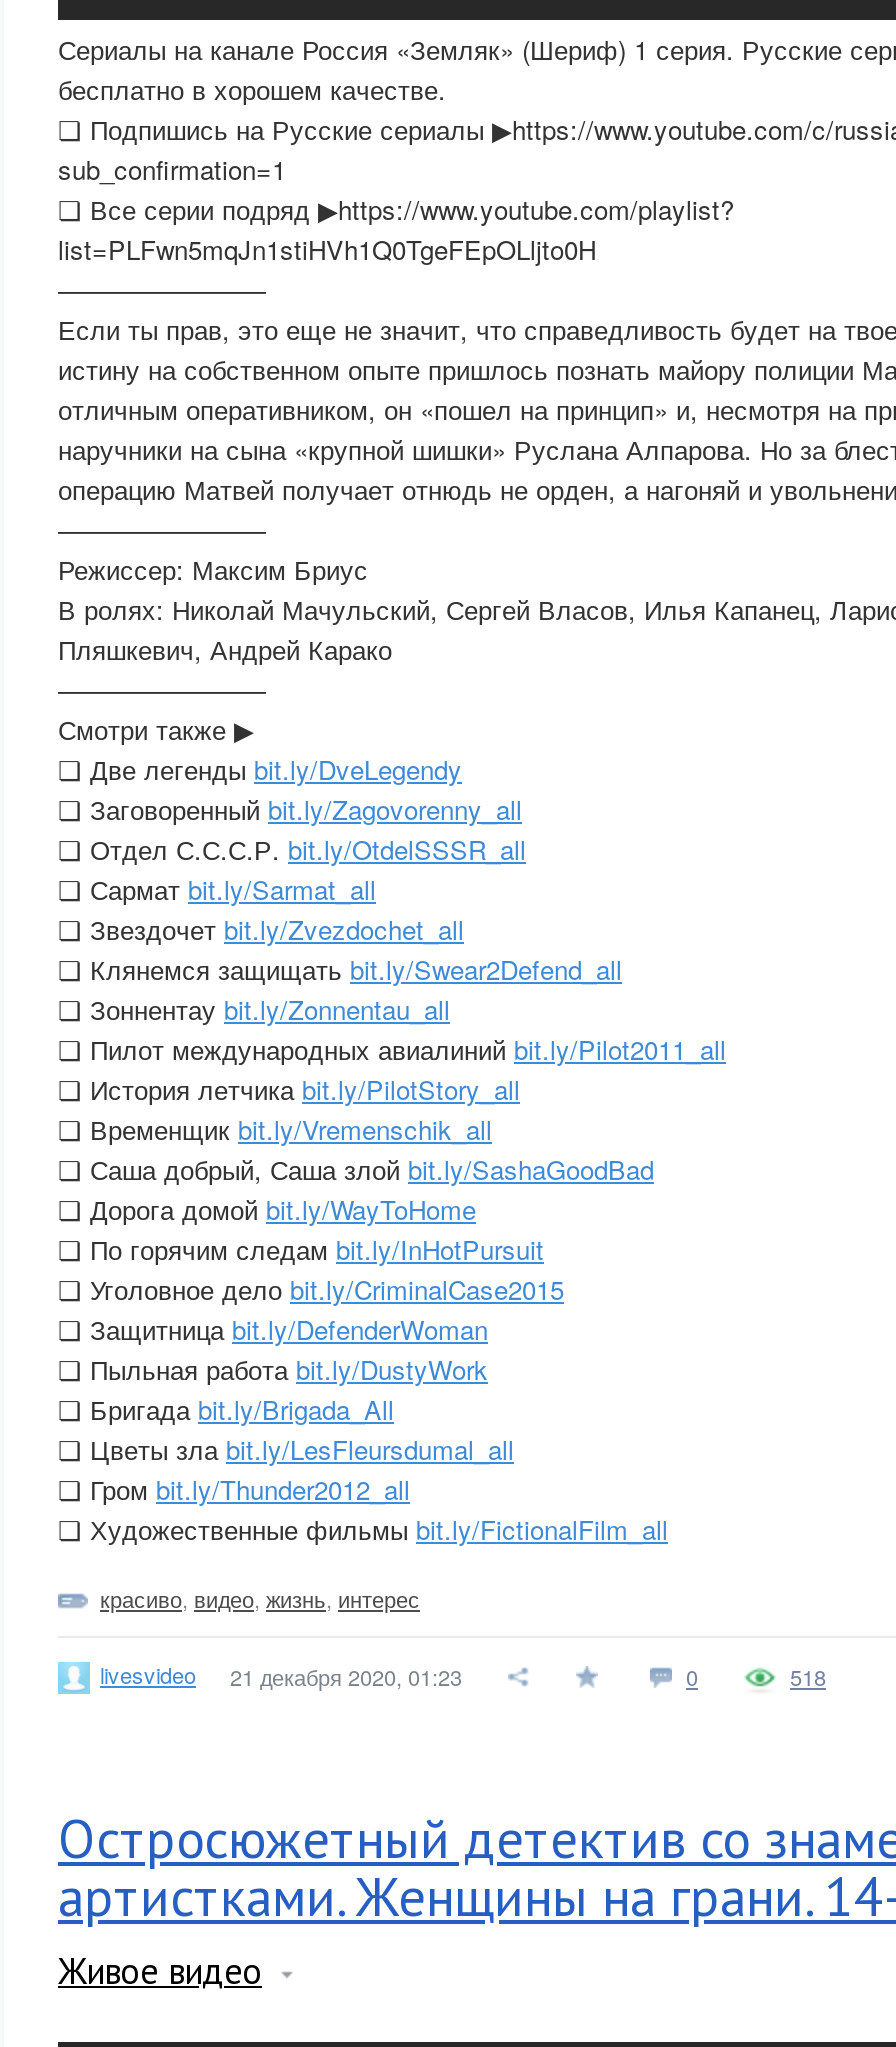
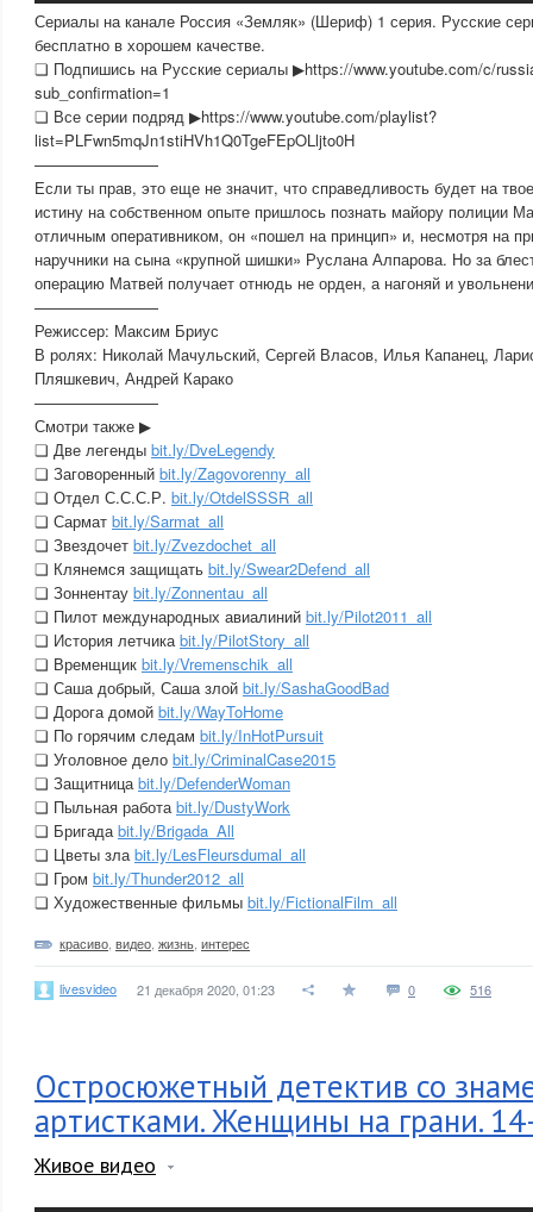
- 518
+ 516
